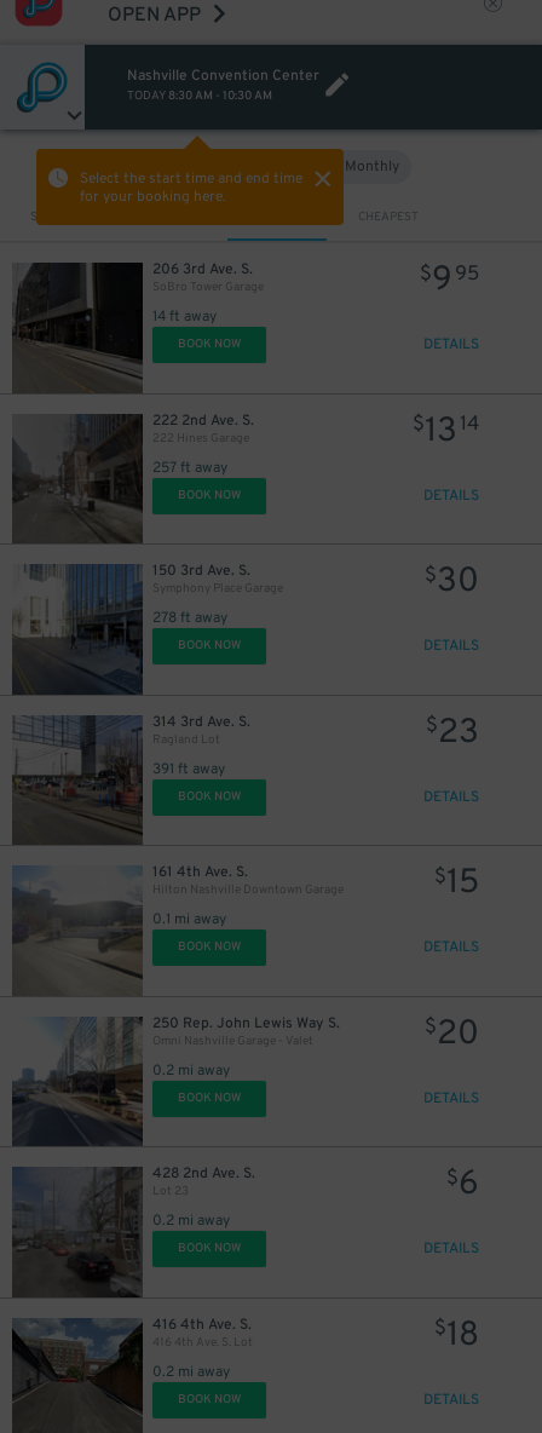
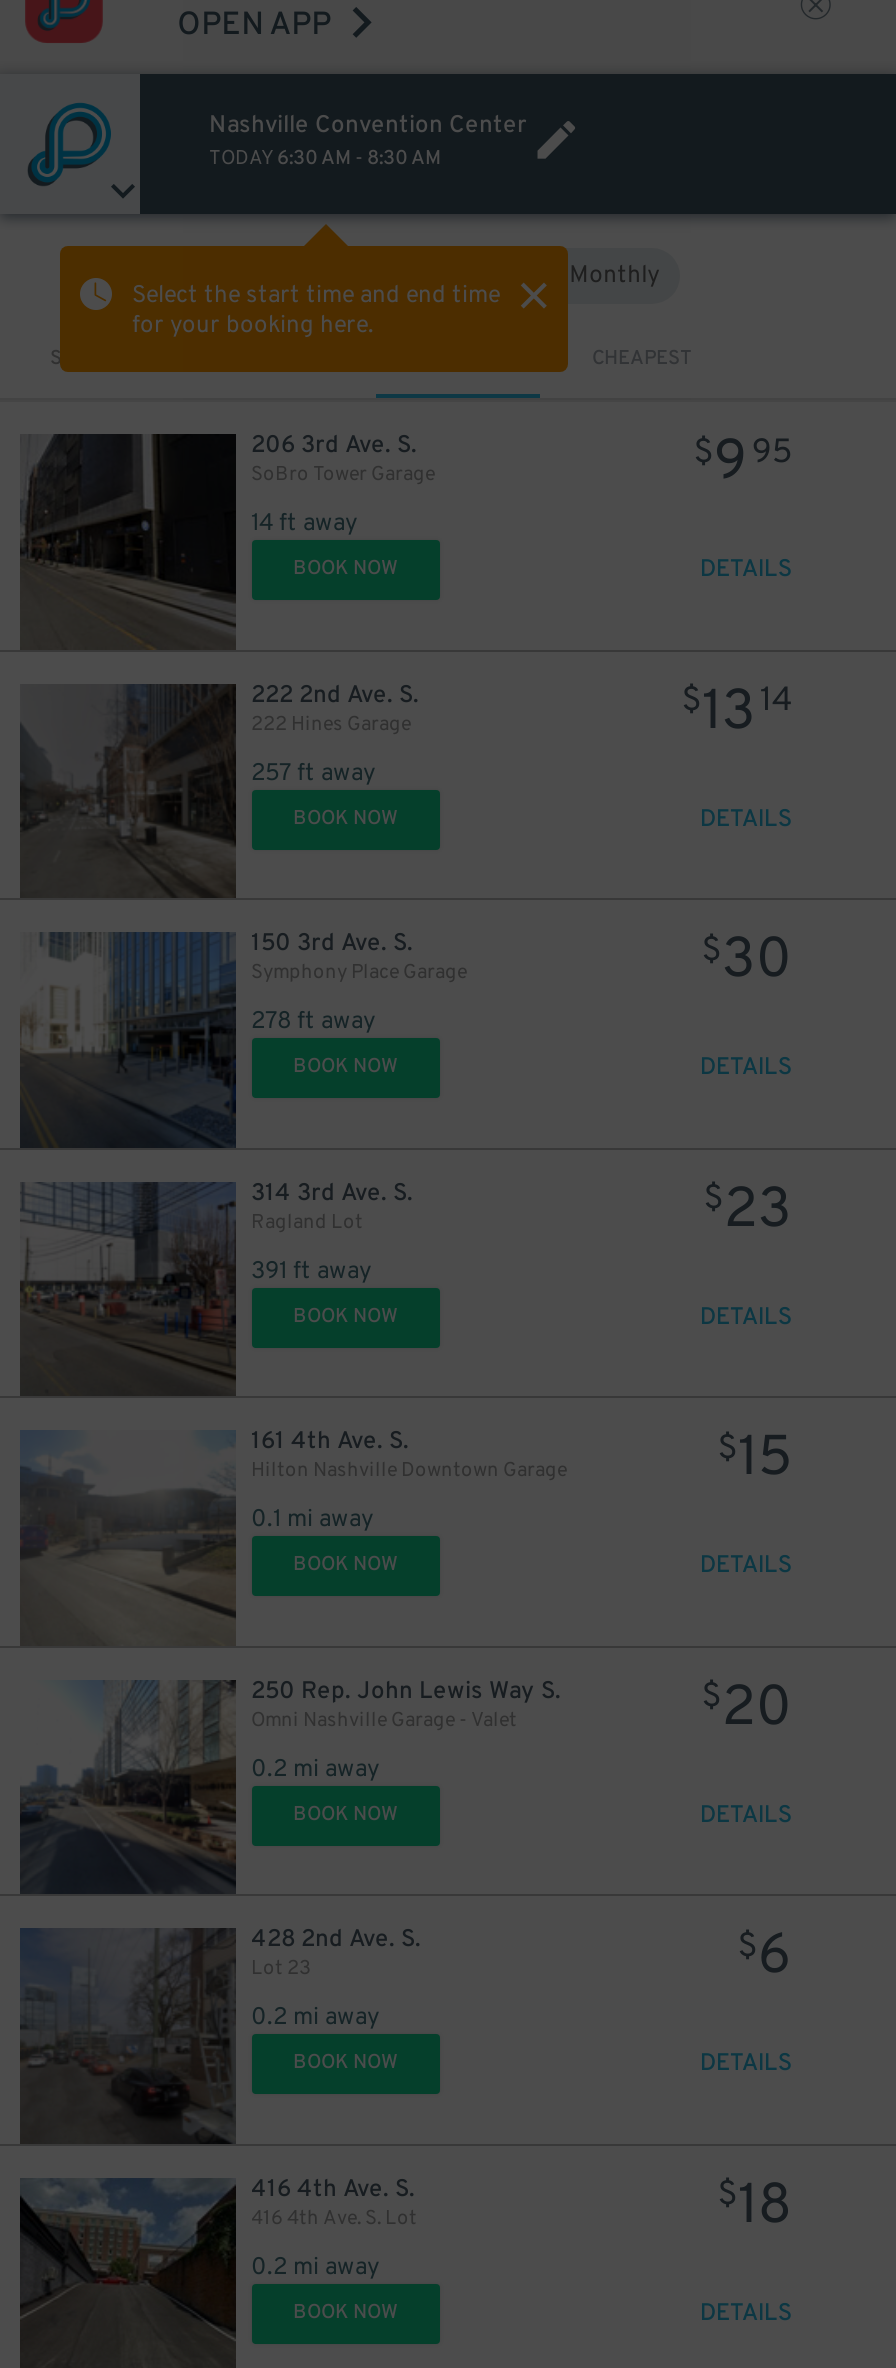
- TODAY 8:30 AM - 10:30 AM
+ TODAY 6:30 AM - 8:30 AM
